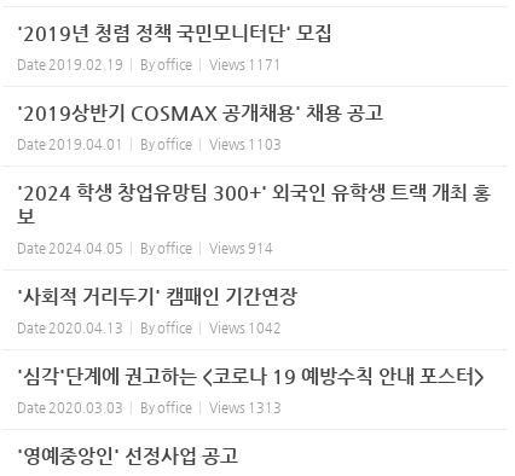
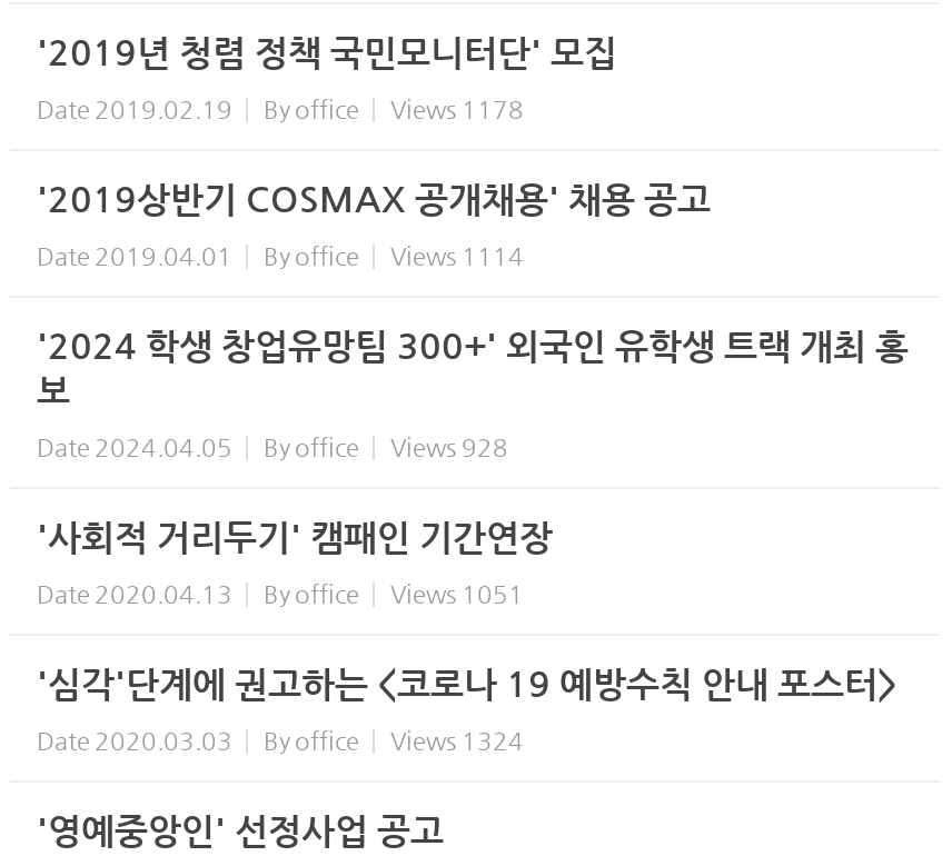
- Date 2019.02.19 By office Views 1171
+ Date 2019.02.19 By office Views 1178

- Date 2019.04.01 By office Views 1103
+ Date 2019.04.01 By office Views 1114

- Date 2024.04.05 By office Views 914
+ Date 2024.04.05 By office Views 928

- Date 2020.04.13 By office Views 1042
+ Date 2020.04.13 By office Views 1051

- Date 2020.03.03 By office Views 1313
+ Date 2020.03.03 By office Views 1324
